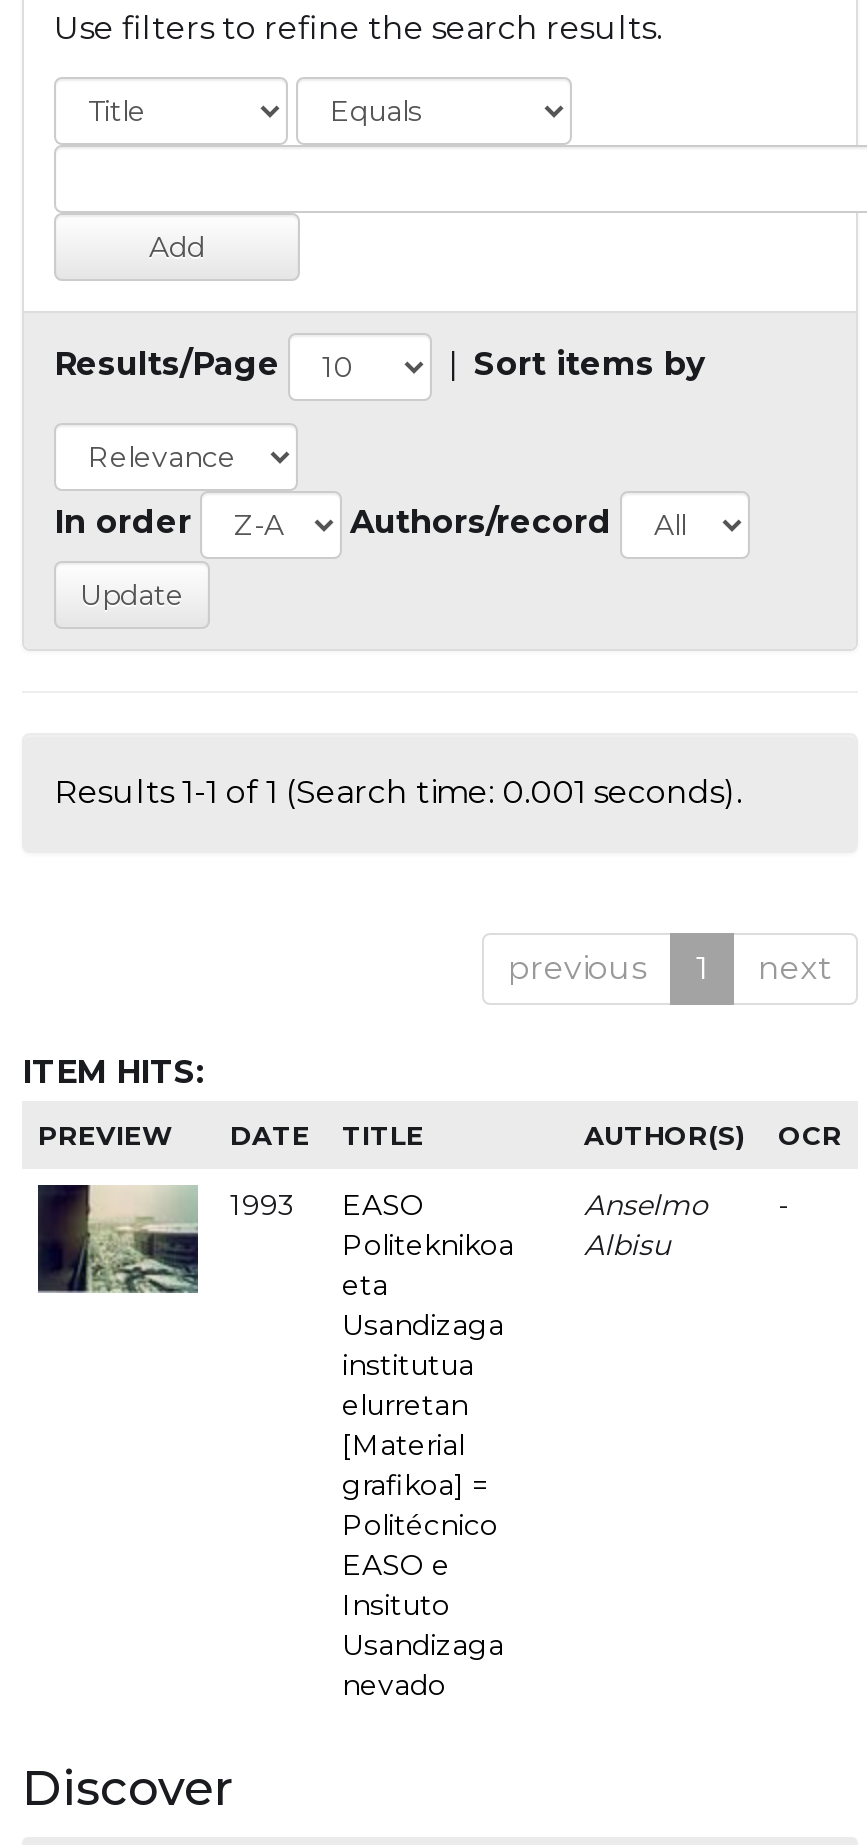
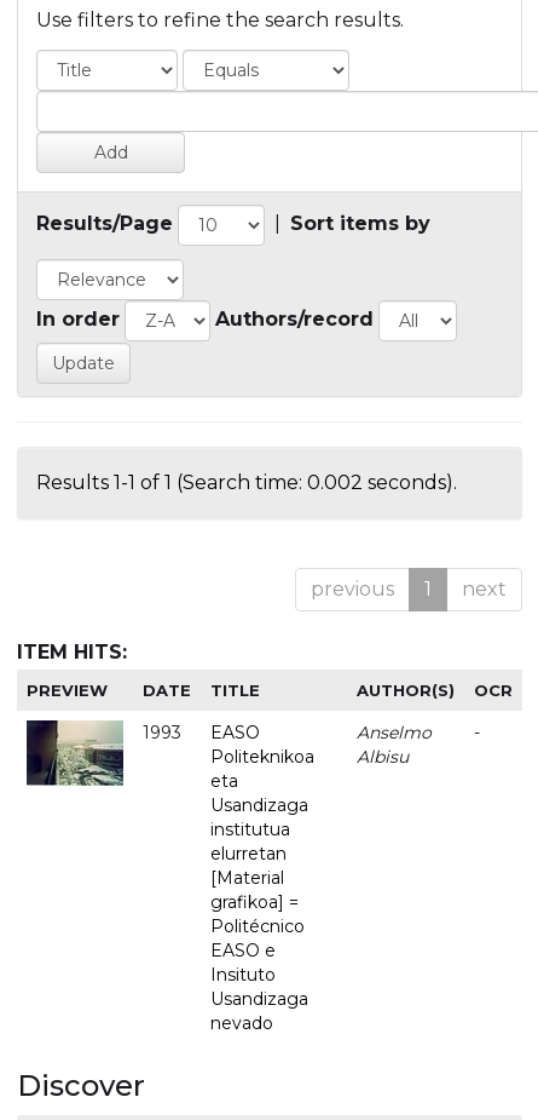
- Results 1-1 of 1 (Search time: 0.001 seconds).
+ Results 1-1 of 1 (Search time: 0.002 seconds).
